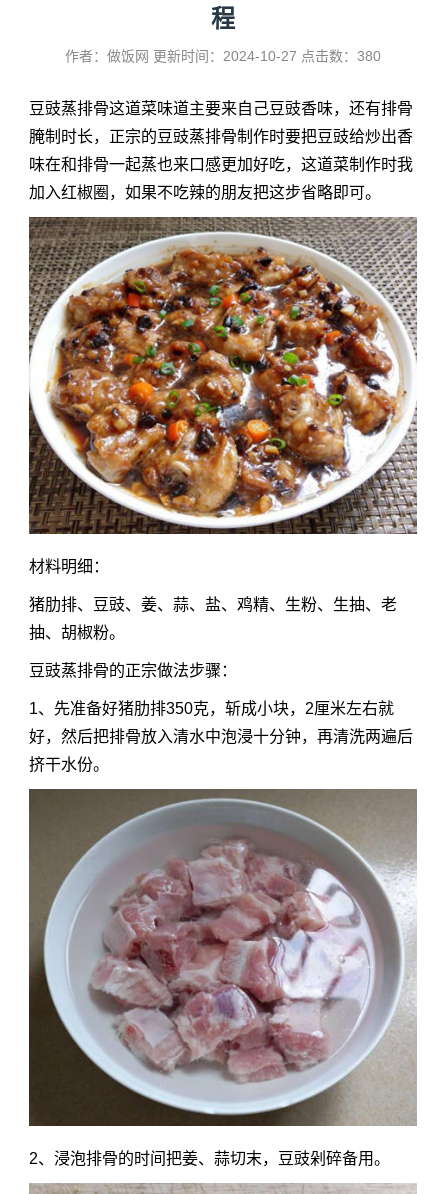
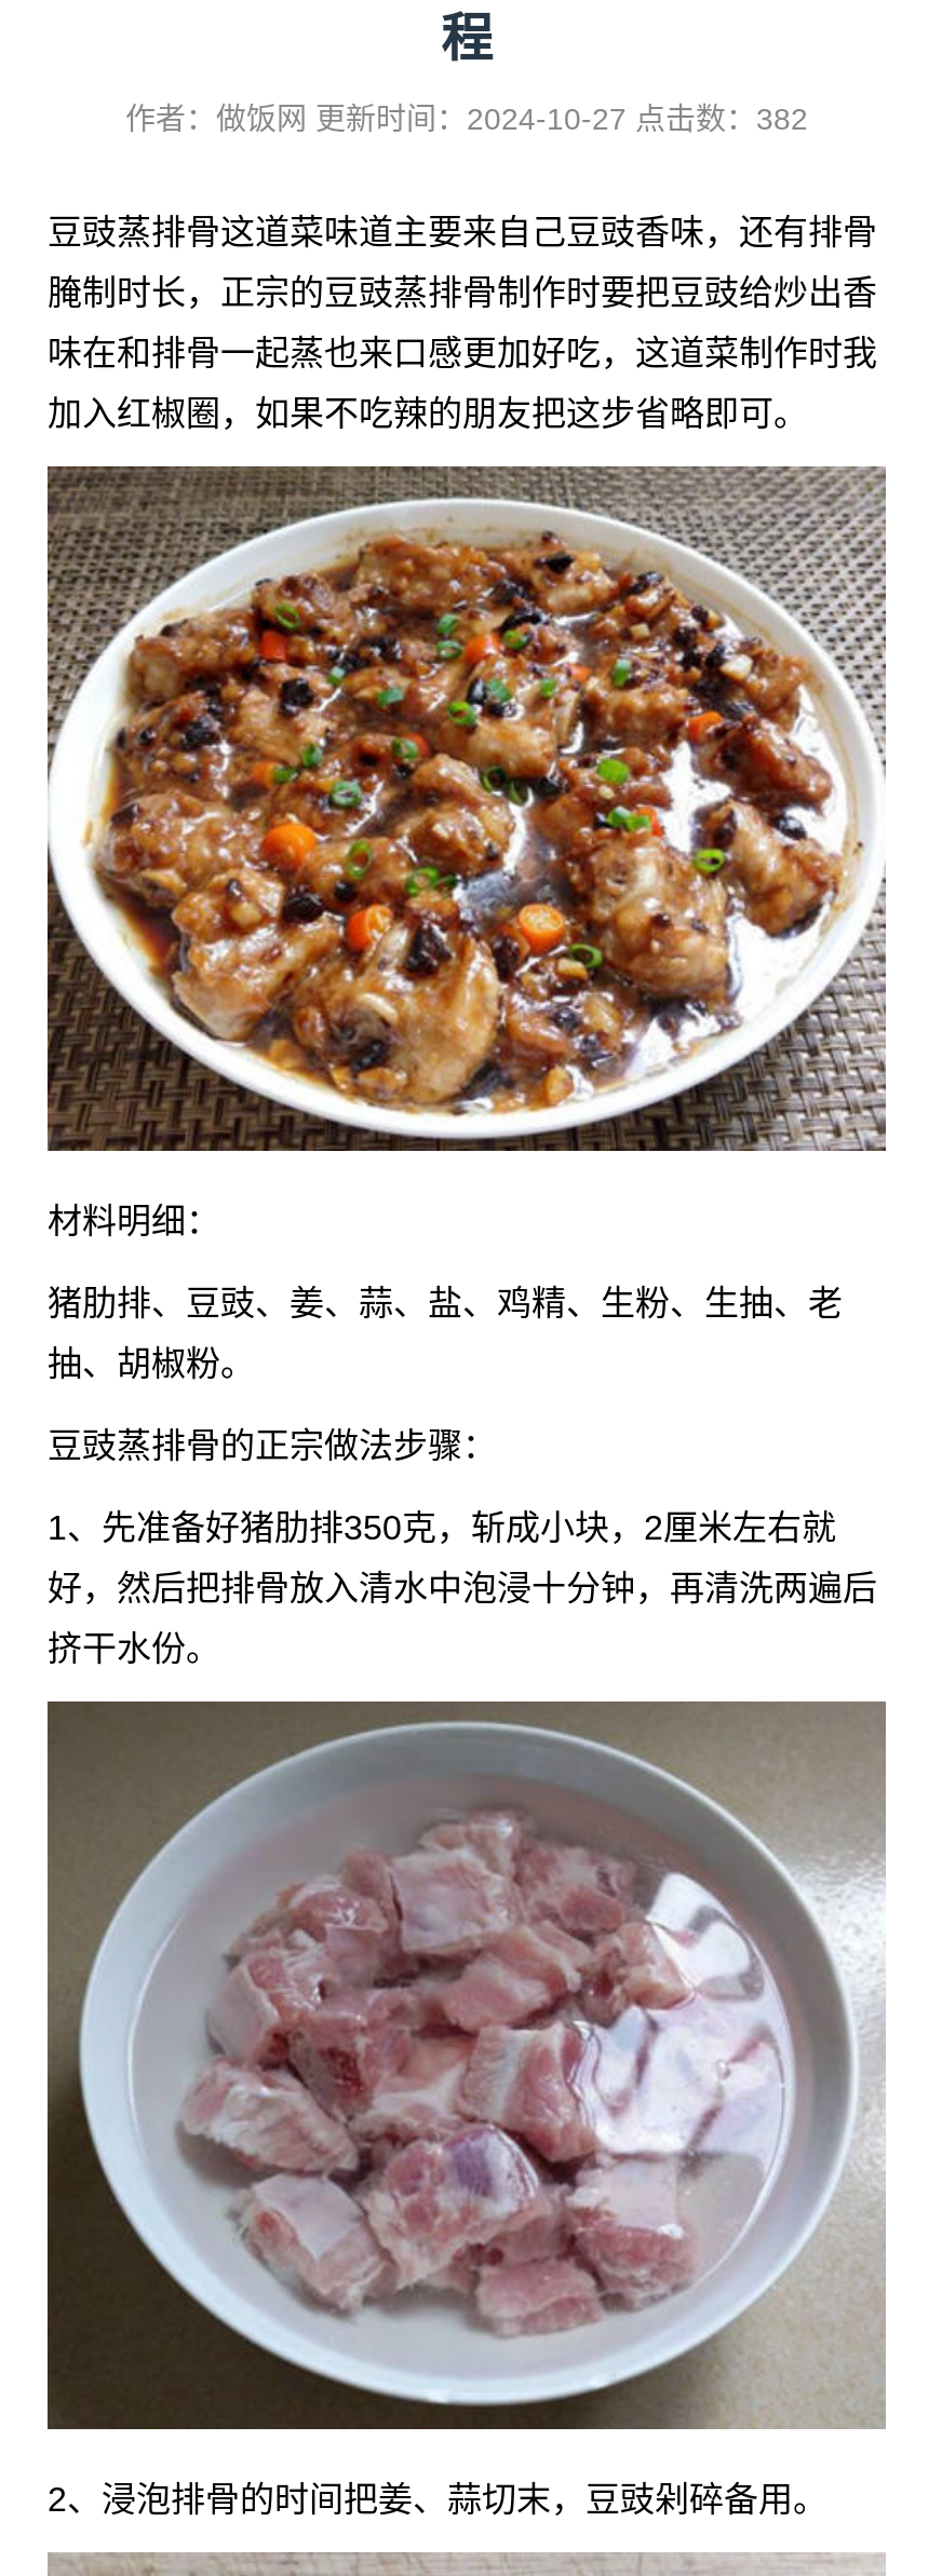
- 作者：做饭网更新时间：2024-10-27 点击数：380
+ 作者：做饭网更新时间：2024-10-27 点击数：382
